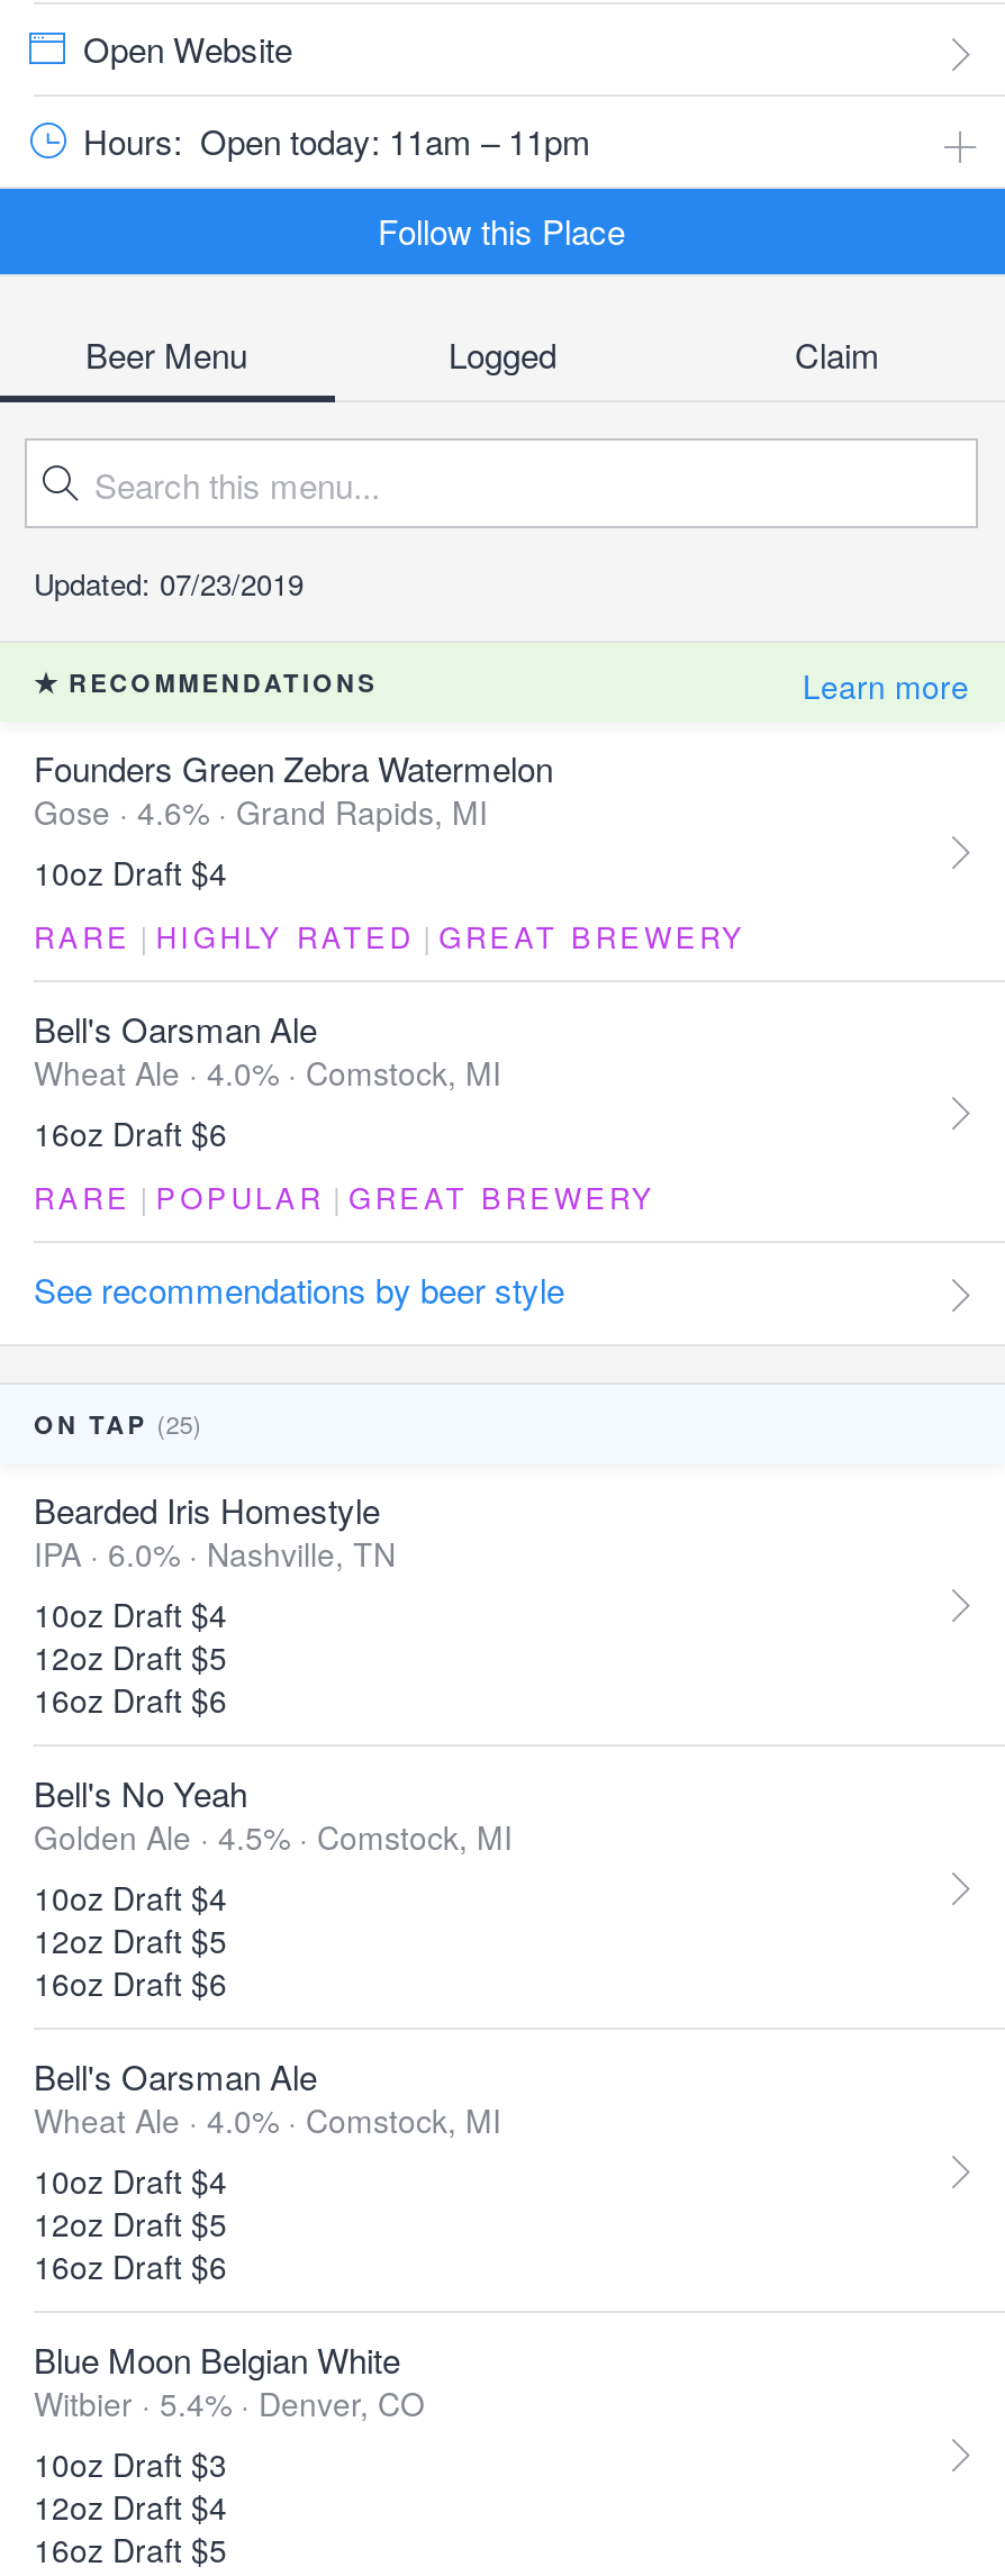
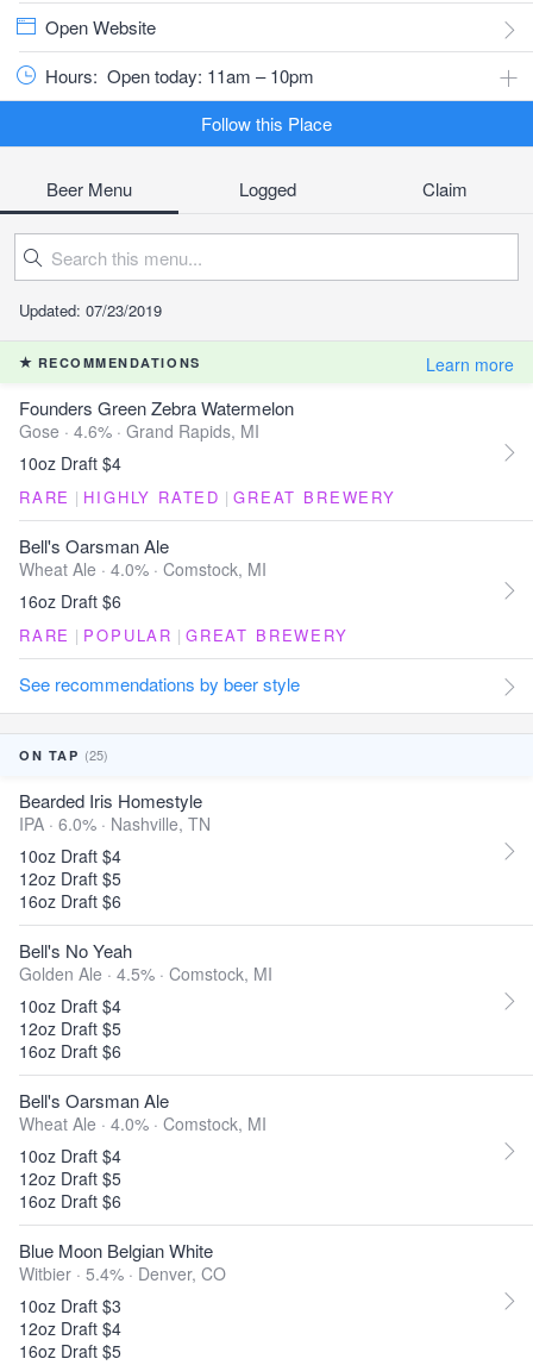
- Hours: Open today: 11am – 11pm
+ Hours: Open today: 11am – 10pm
